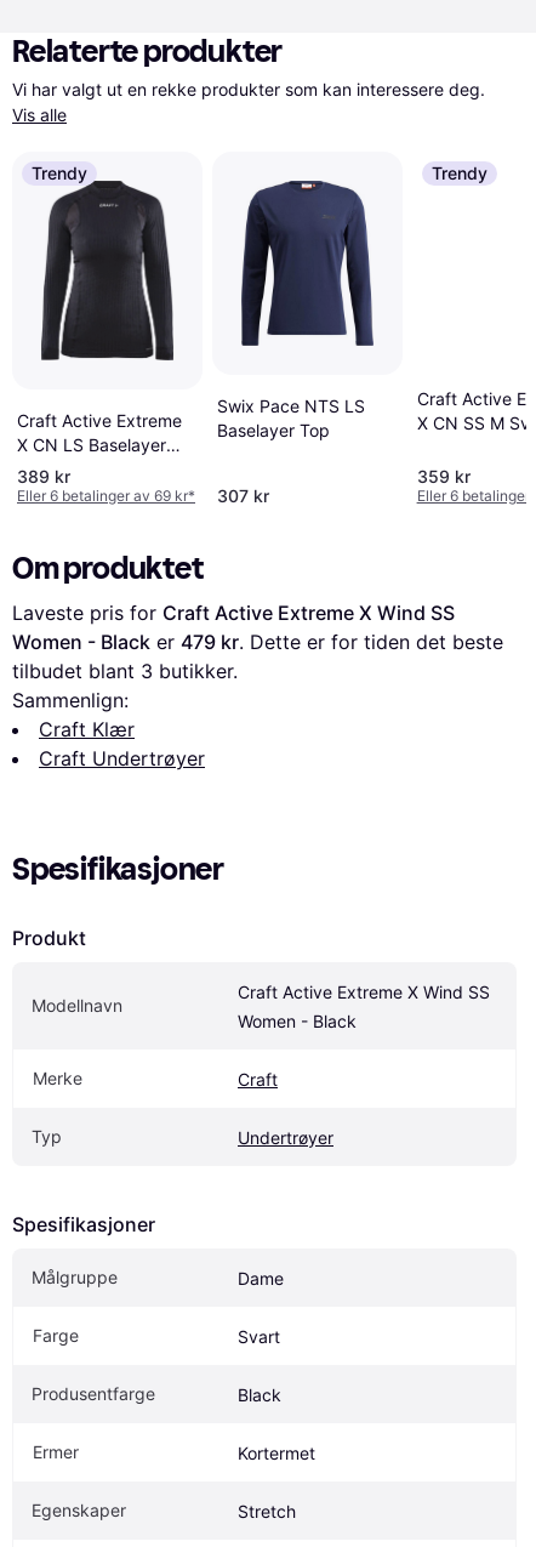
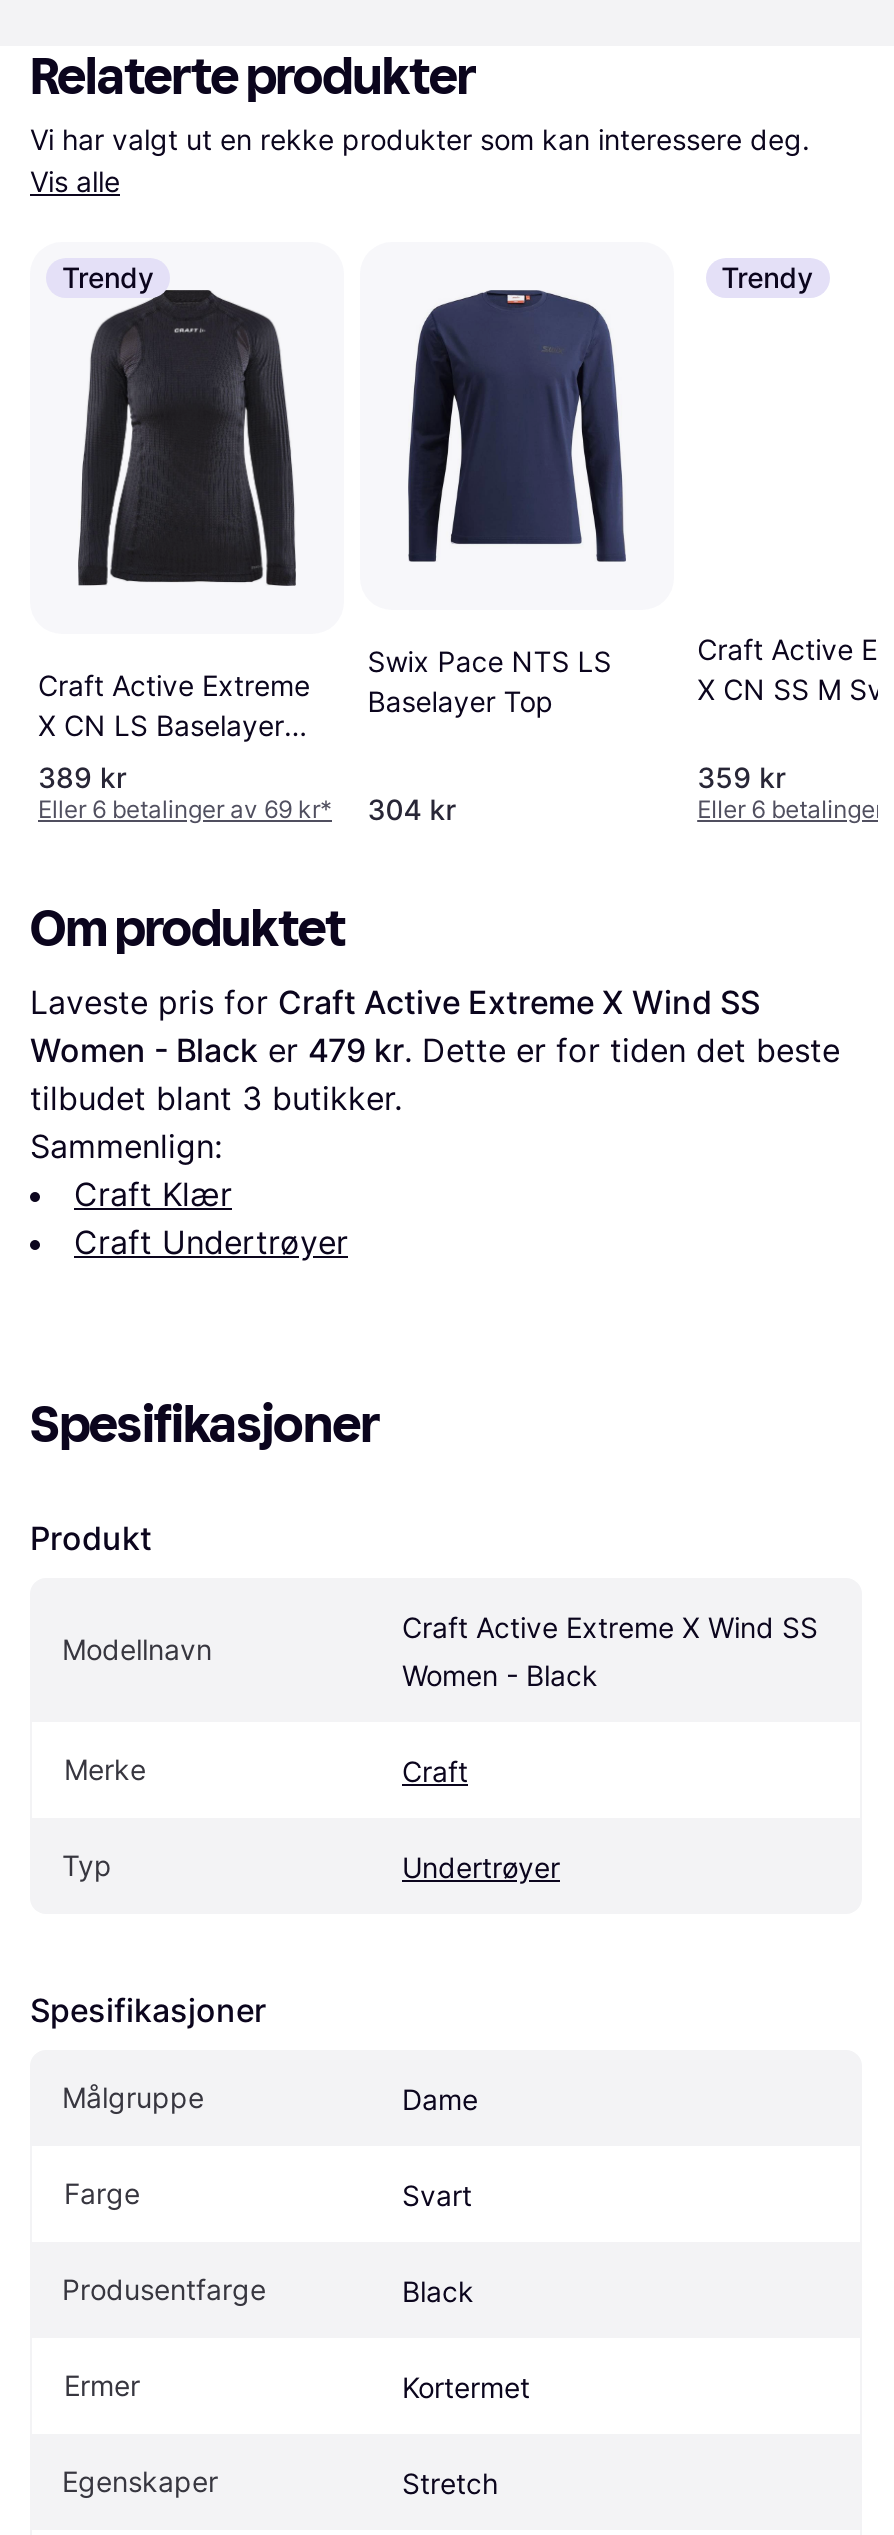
- Eller 6 betalinger av 69 kr* 307 kr
+ Eller 6 betalinger av 69 kr* 304 kr
